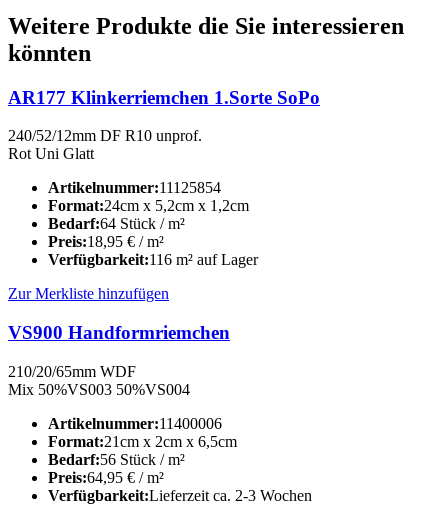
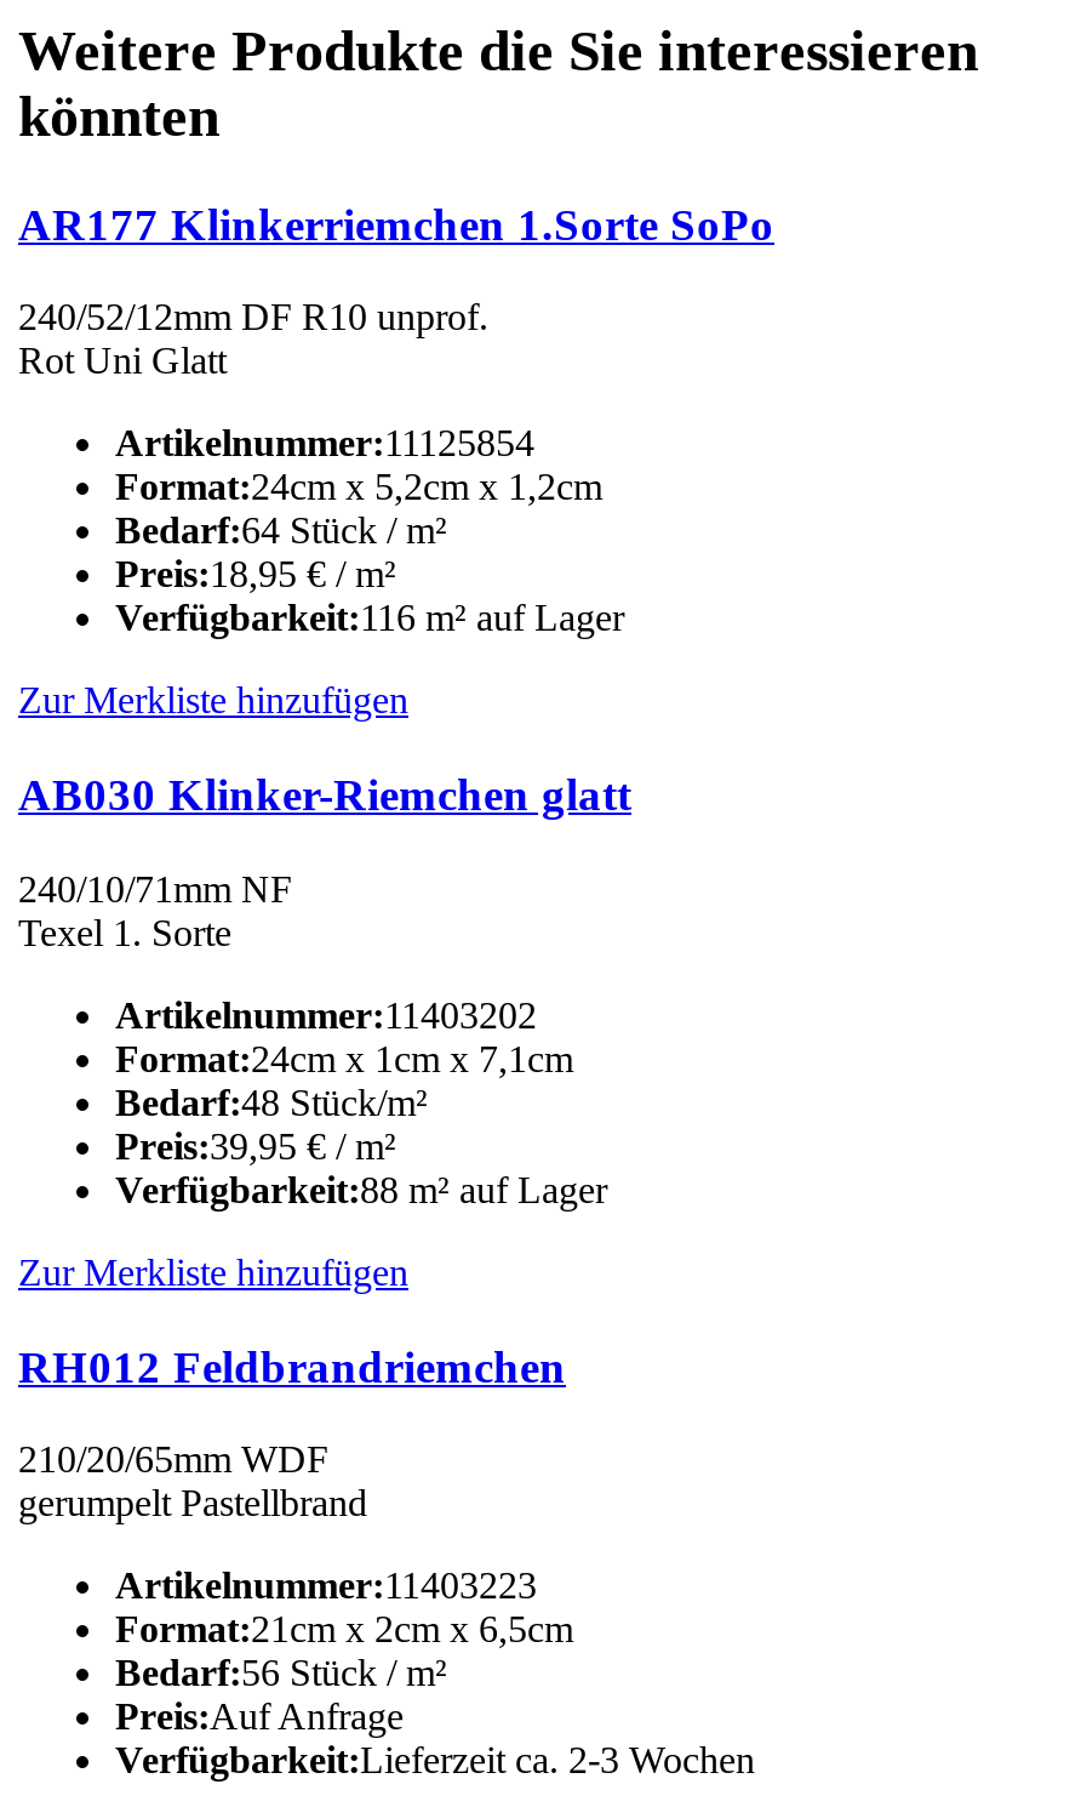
- VS900 Handformriemchen
+ AB030 Klinker-Riemchen glatt
+ 240/10/71mm NF
+ Texel 1. Sorte
+ Artikelnummer:11403202
+ Format:24cm x 1cm x 7,1cm
+ Bedarf:48 Stück/m²
+ Preis:39,95 €/ m²
+ Verfügbarkeit:88 m² auf Lager
+ Zur Merkliste hinzufügen
+ RH012 Feldbrandriemchen

- Mix 50%VS003 50%VS004
+ gerumpelt Pastellbrand

- Artikelnummer:11400006
+ Artikelnummer:11403223

- Preis:64,95 €/ m²
+ Preis:Auf Anfrage
